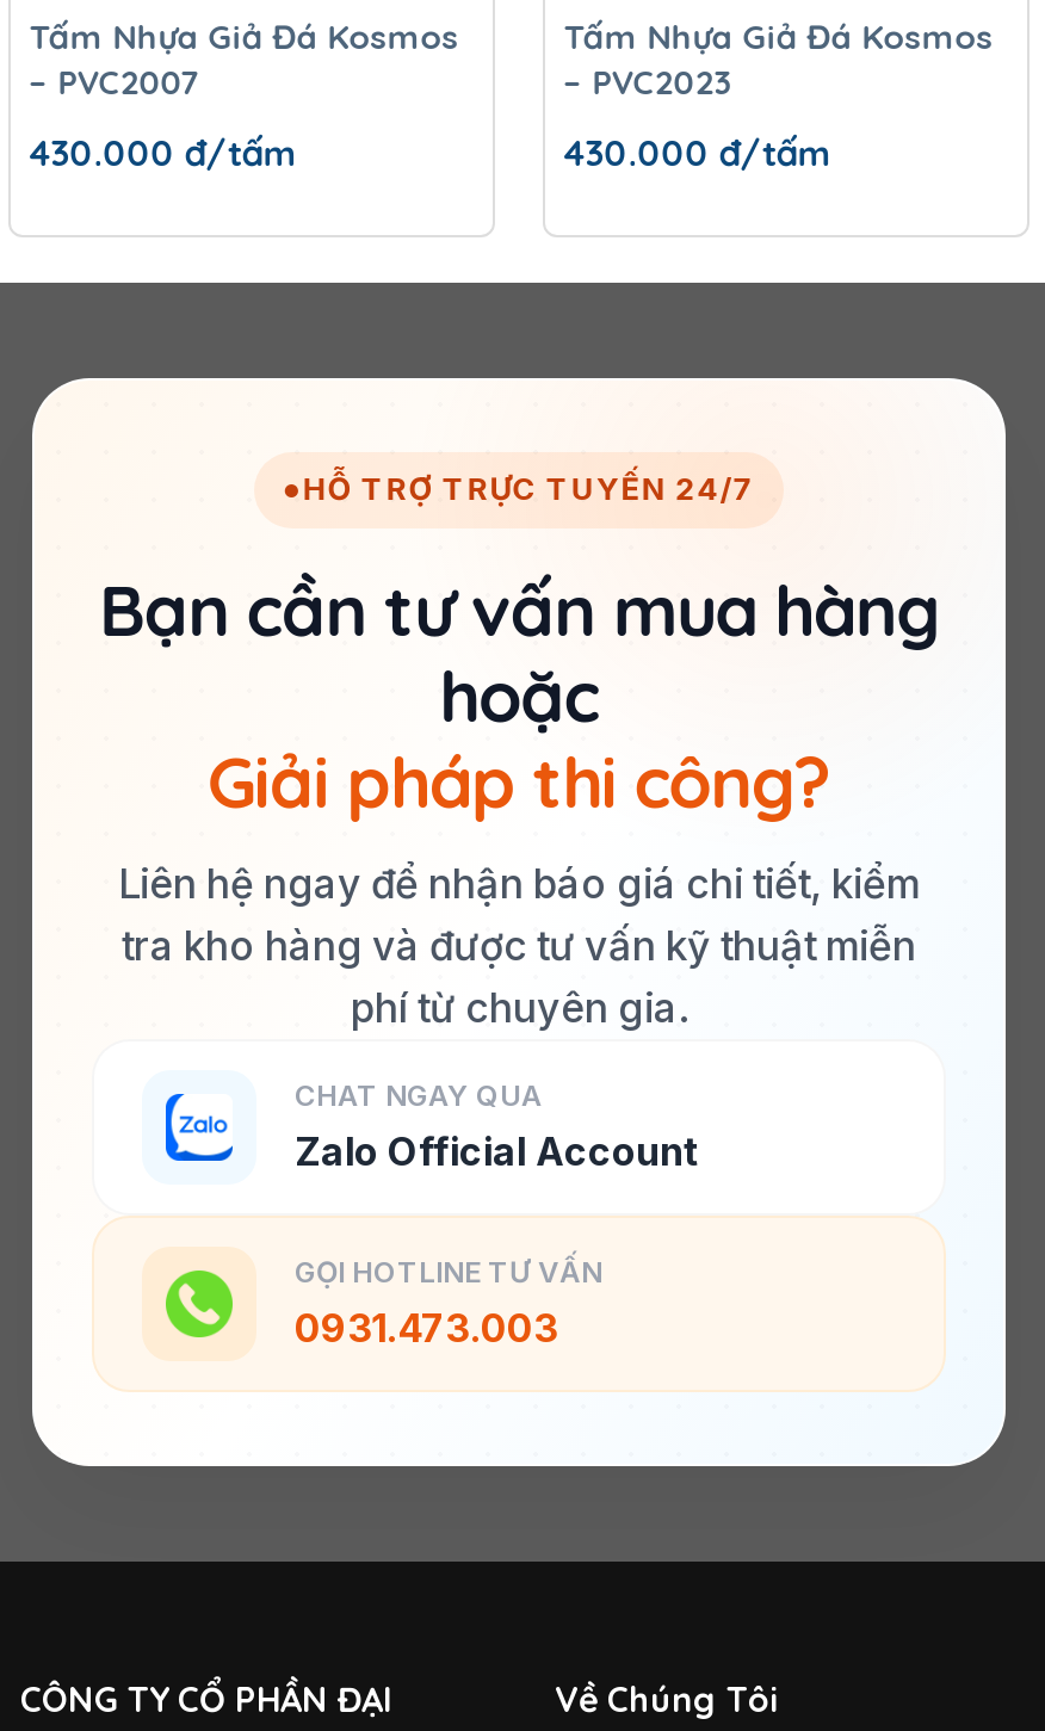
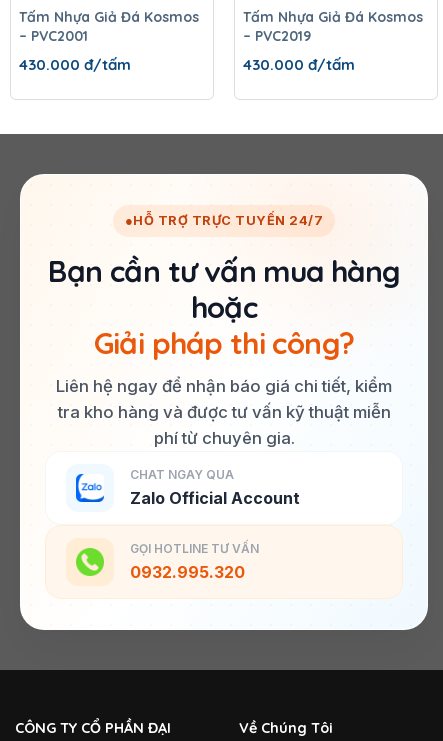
- – PVC2007
+ – PVC2001

- – PVC2023
+ – PVC2019

- 0931.473.003
+ 0932.995.320
